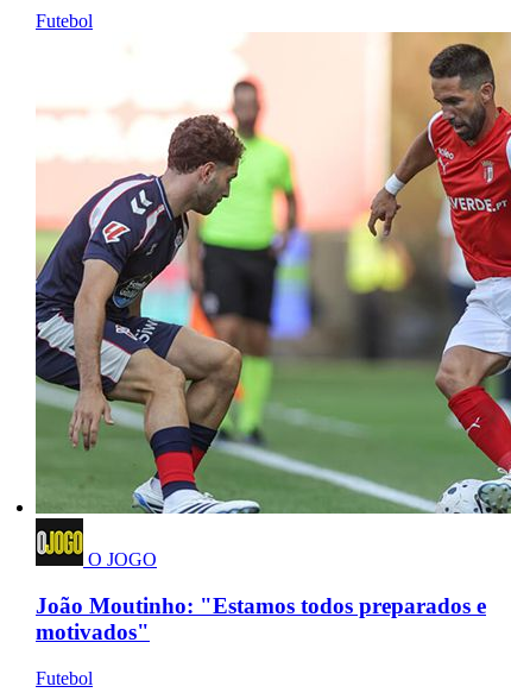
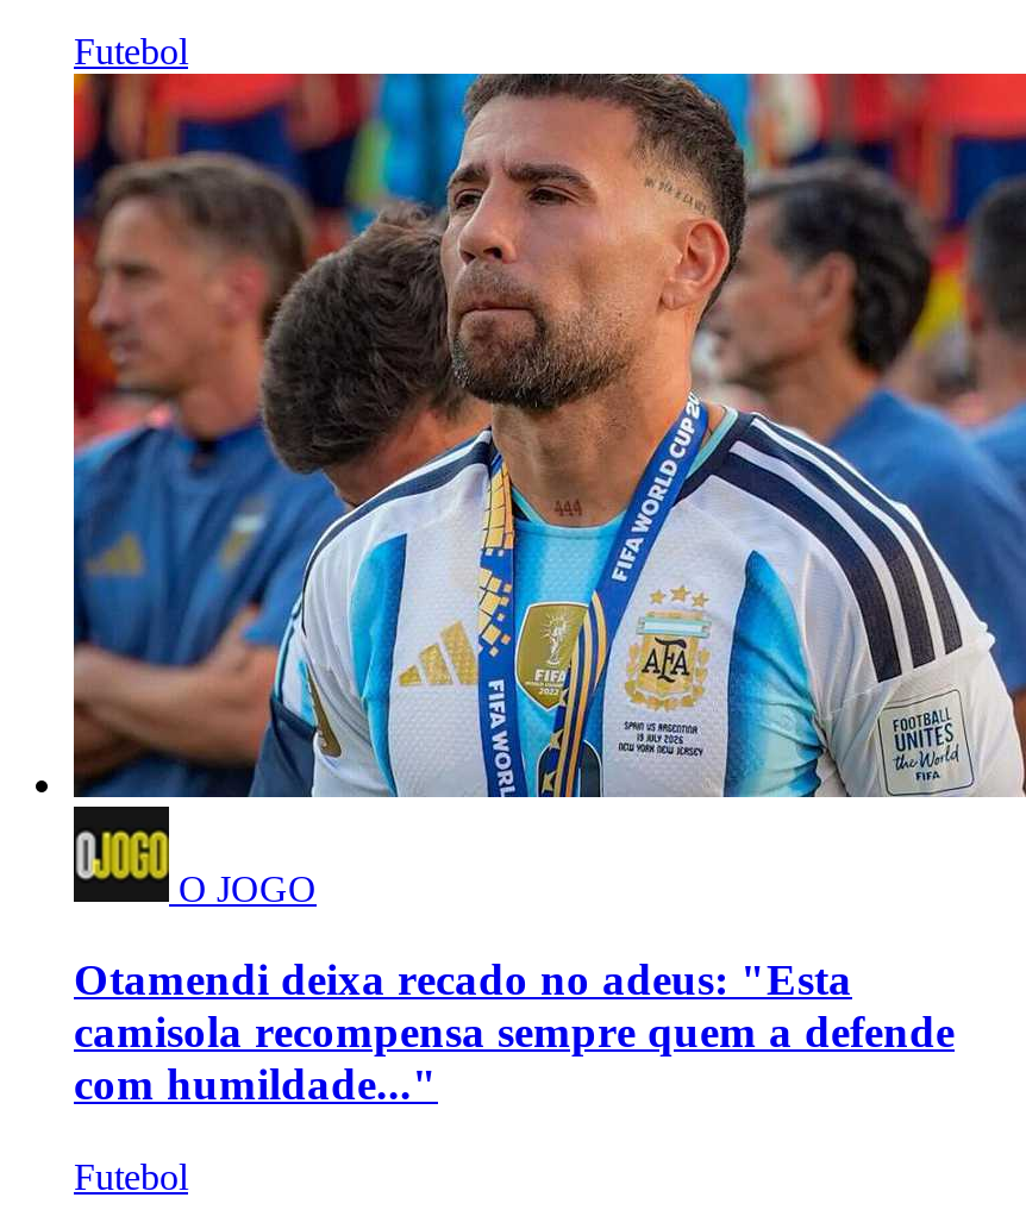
- [image]
+ [image]

moved up: O JOGO

- João Moutinho: "Estamos todos preparados e
- motivados"
+ Otamendi deixa recado no adeus: "Esta
+ camisola recompensa sempre quem a defende
+ com humildade..."
